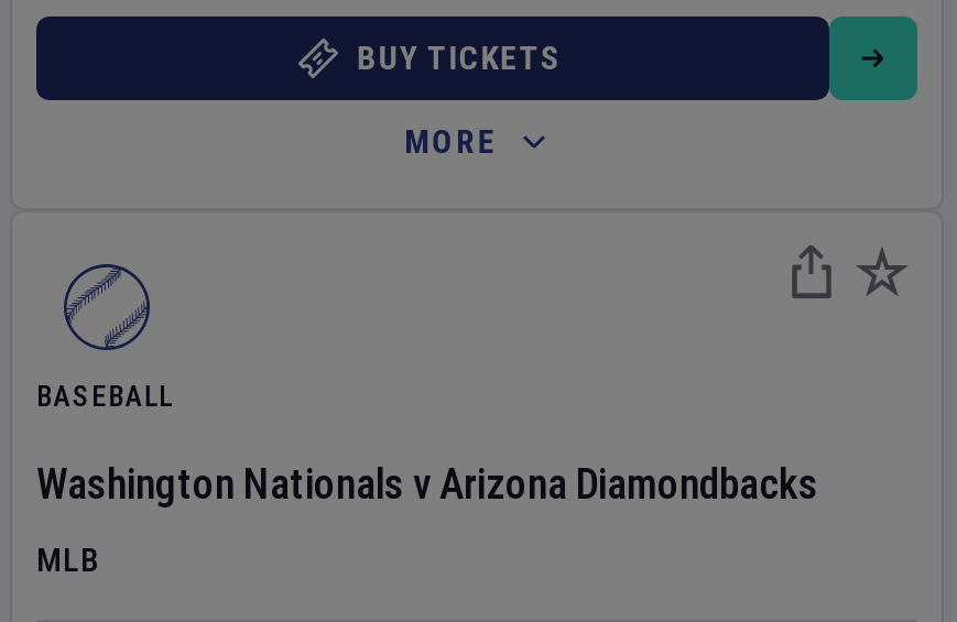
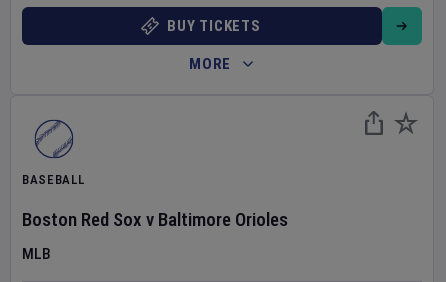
- Washington Nationals v Arizona Diamondbacks
+ Boston Red Sox v Baltimore Orioles
